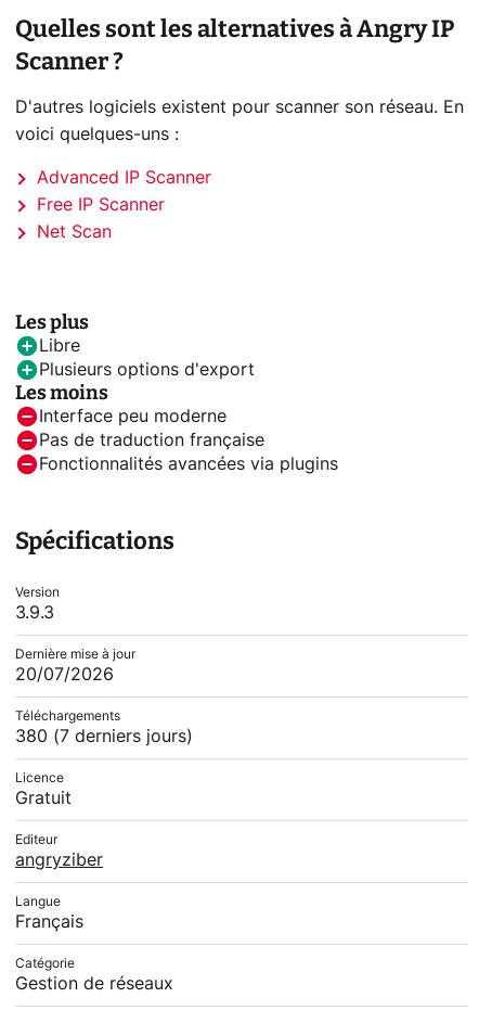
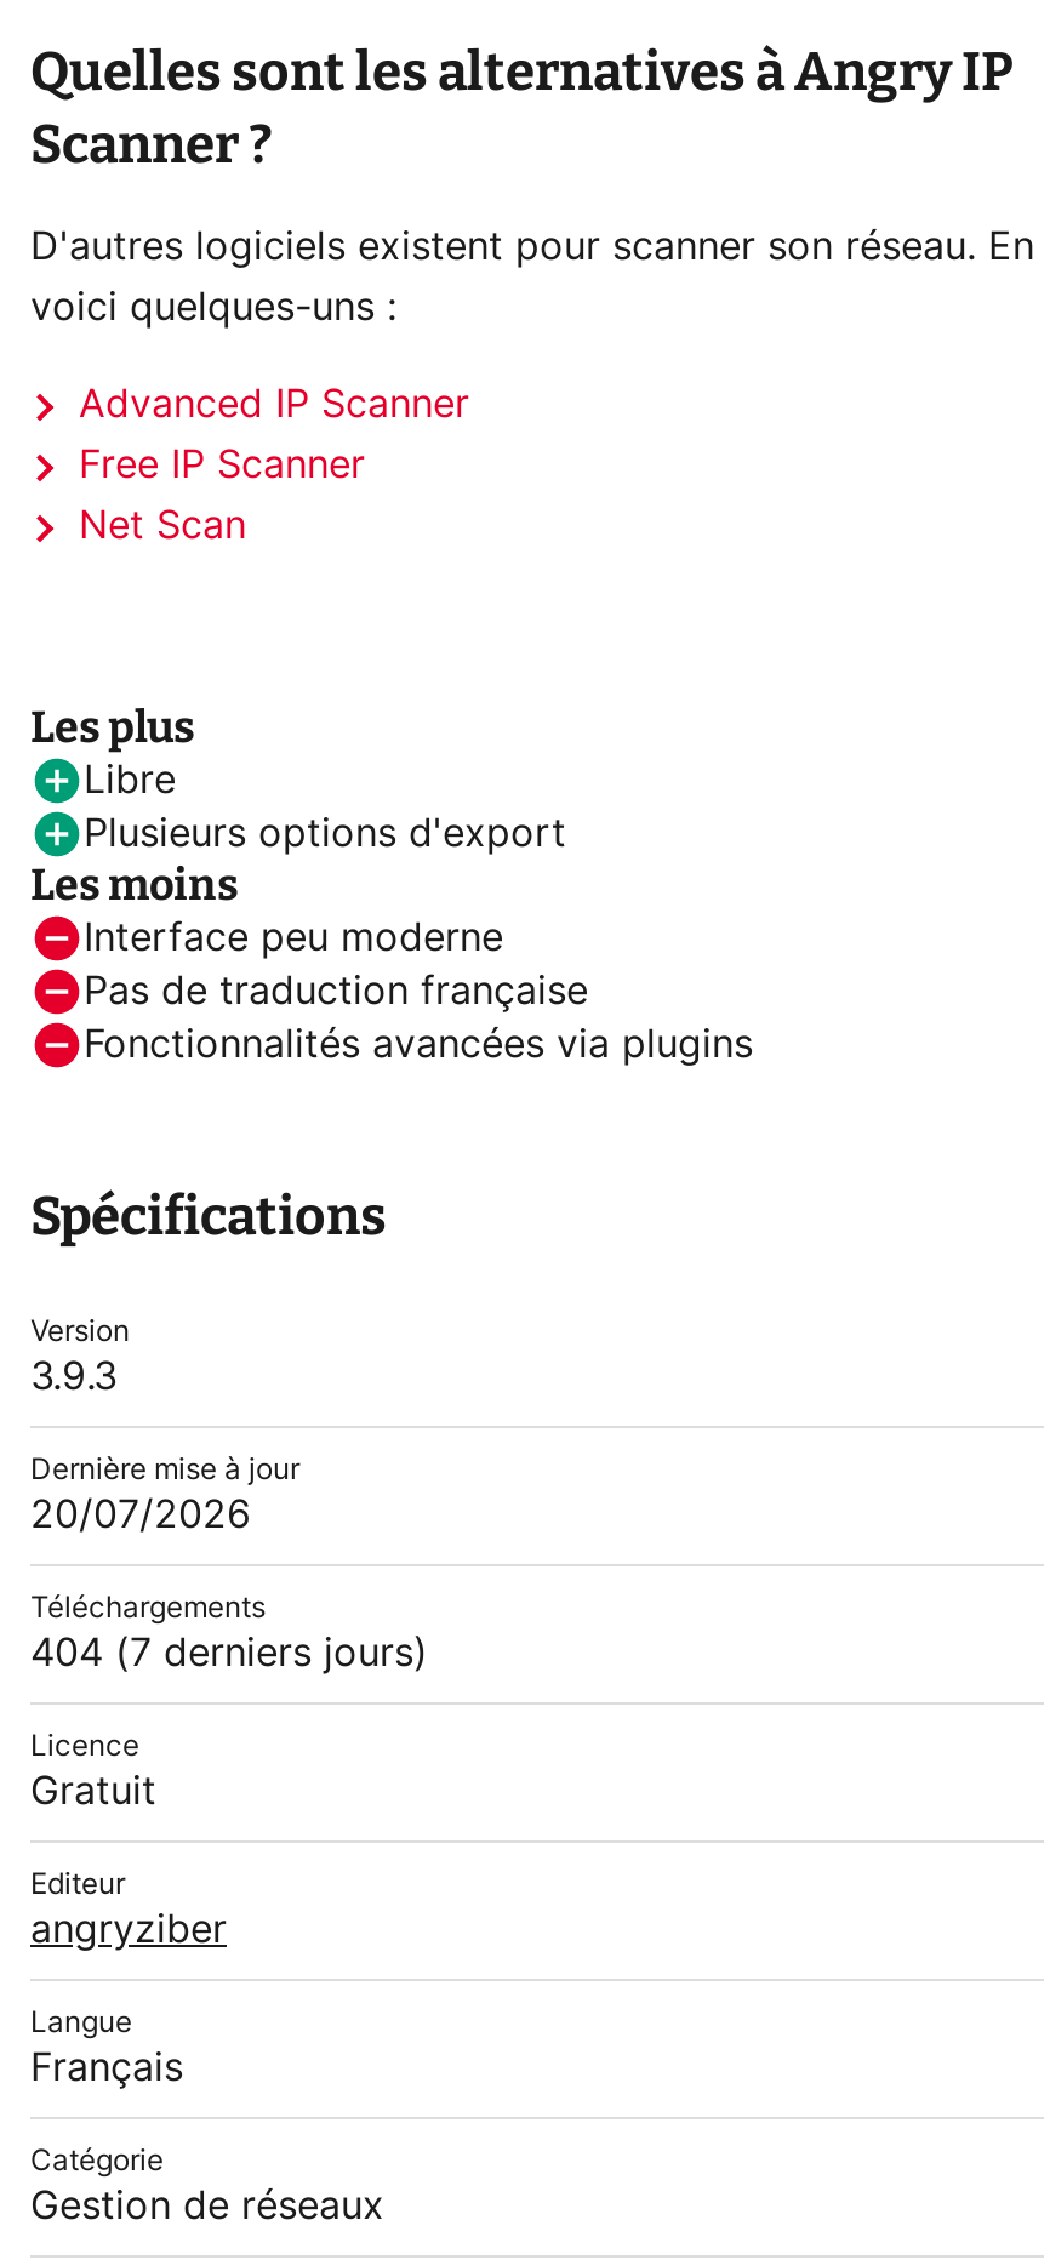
- 380 (7 derniers jours)
+ 404 (7 derniers jours)
